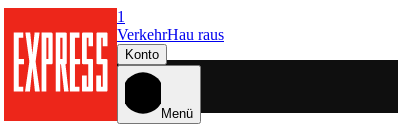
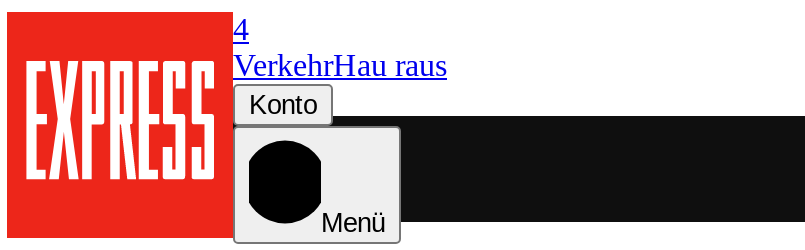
- 1
+ 4
